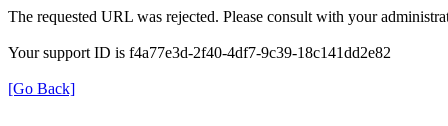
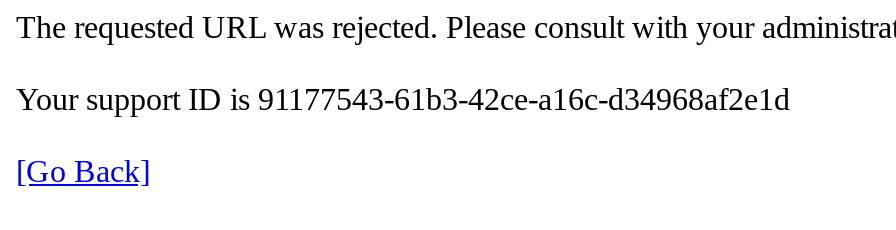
- Your support ID is f4a77e3d-2f40-4df7-9c39-18c141dd2e82
+ Your support ID is 91177543-61b3-42ce-a16c-d34968af2e1d
